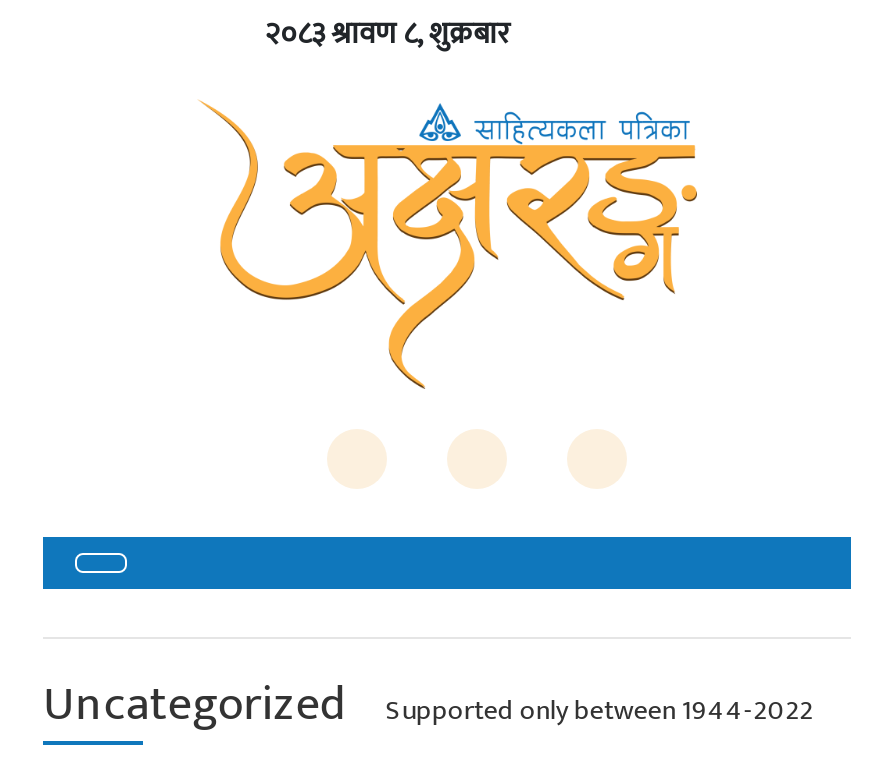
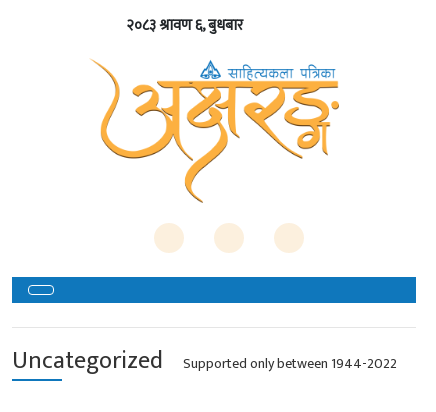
- २०८३ श्रावण ८, शुक्रबार
+ २०८३ श्रावण ६, बुधबार
